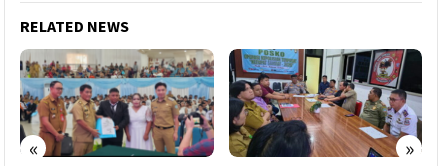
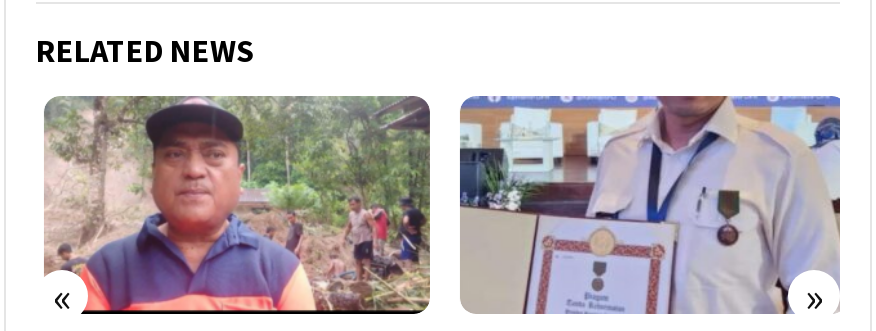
- [image]
+ [image]

- [image]
+ [image]
